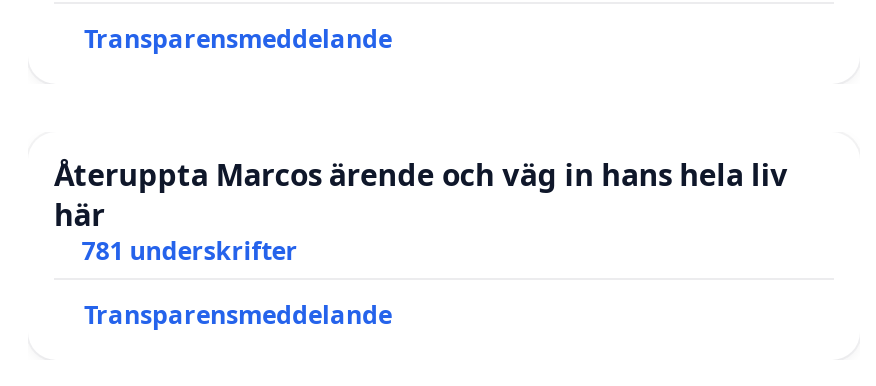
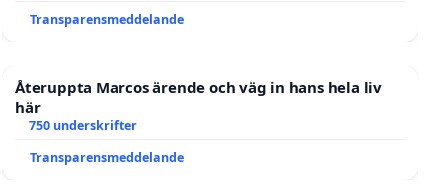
- 781 underskrifter
+ 750 underskrifter
